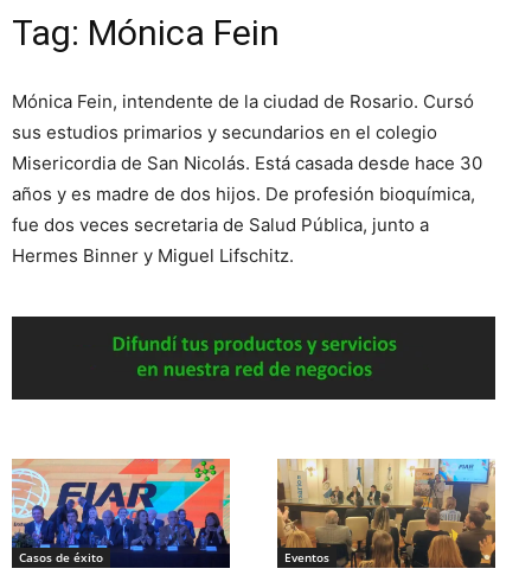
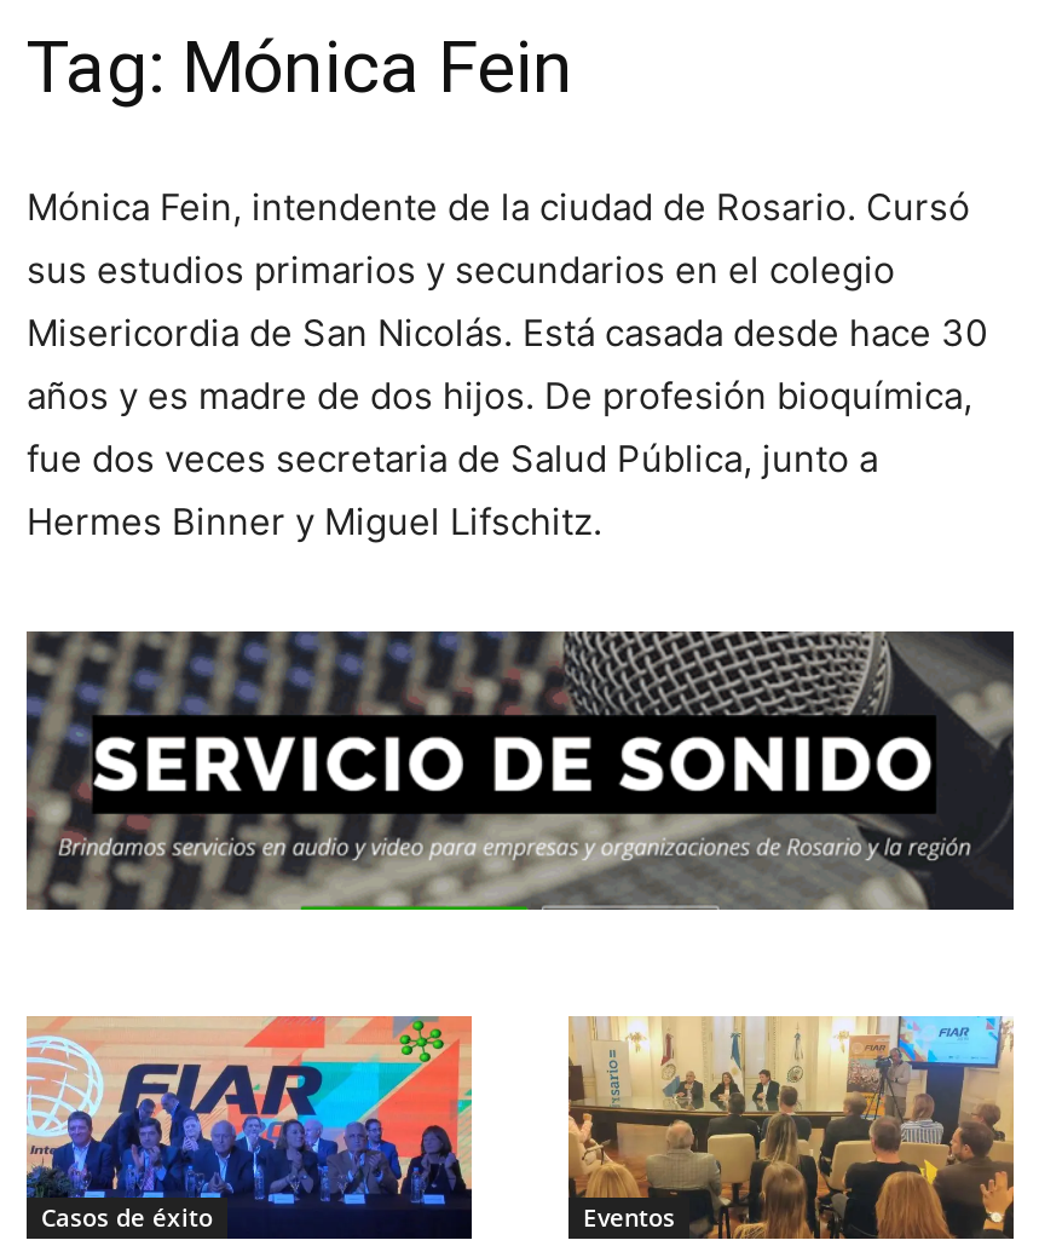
- [image]
+ [image]
